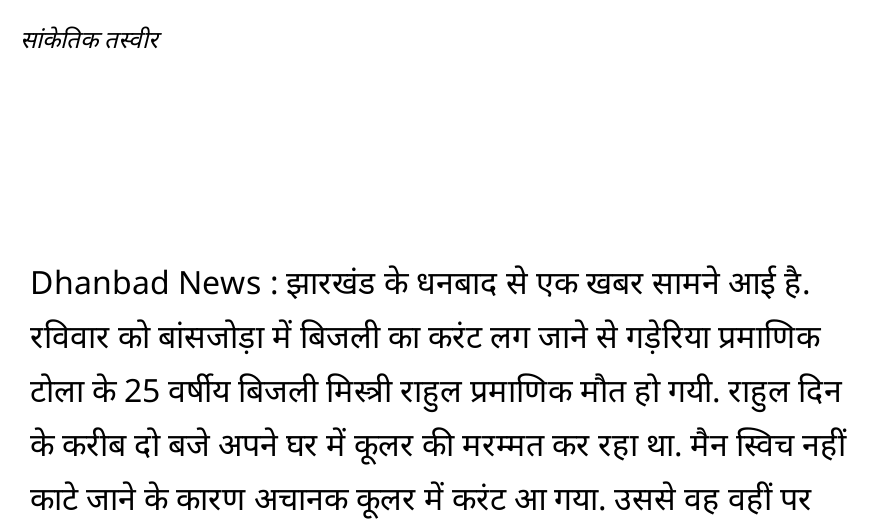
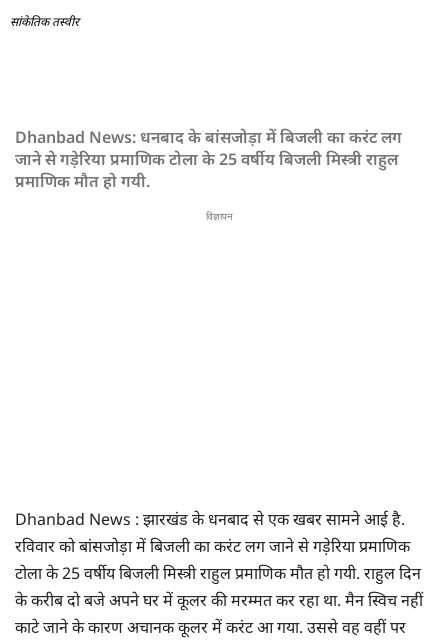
+ Dhanbad News: धनबाद के बांसजोड़ा में बिजली का करंट लग
+ जाने से गड़ेरिया प्रमाणिक टोला के 25 वर्षीय बिजली मिस्त्री राहुल
+ प्रमाणिक मौत हो गयी.
+ विज्ञापन
